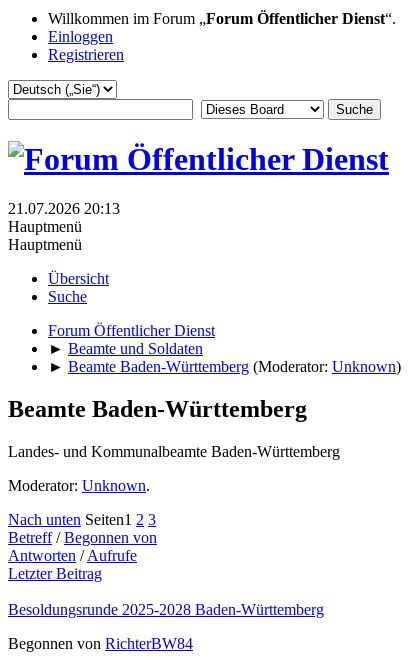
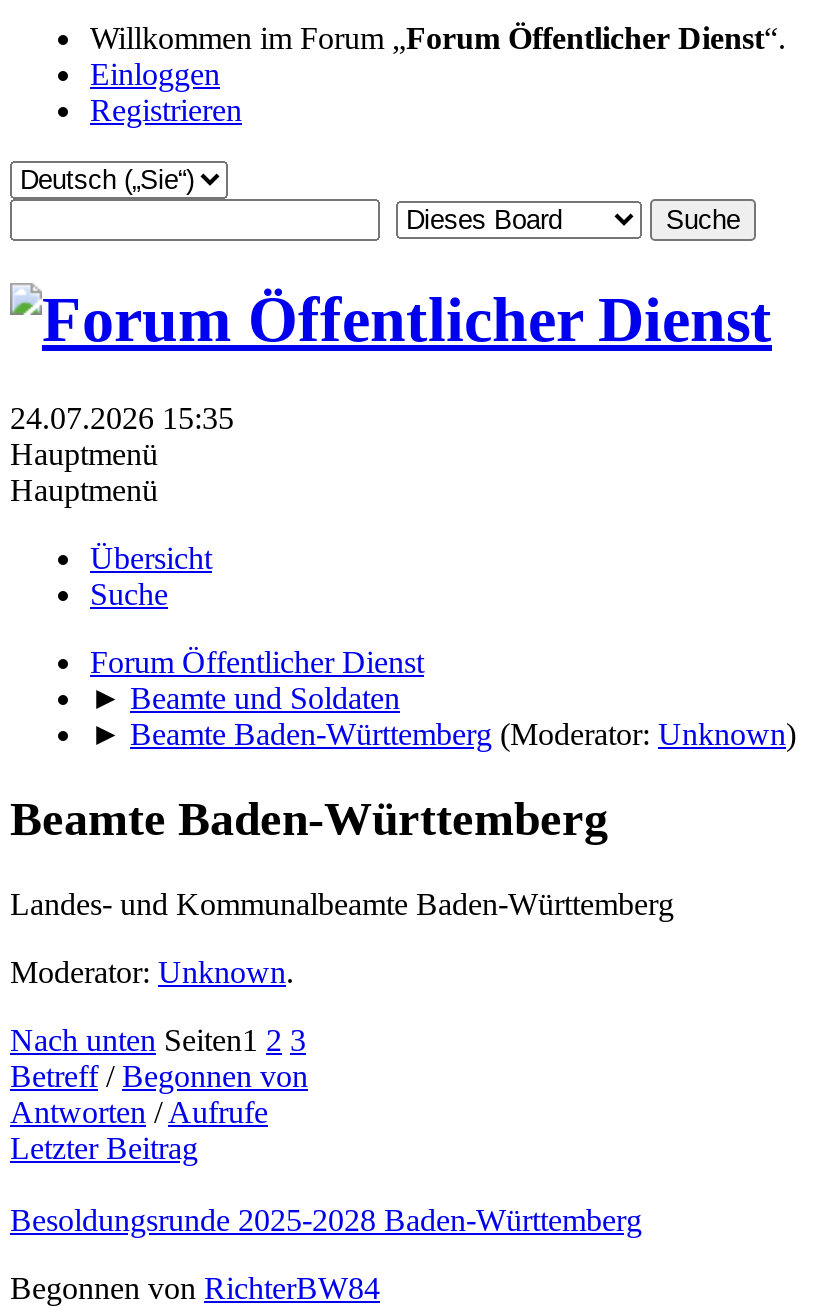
- 21.07.2026 20:13
+ 24.07.2026 15:35
